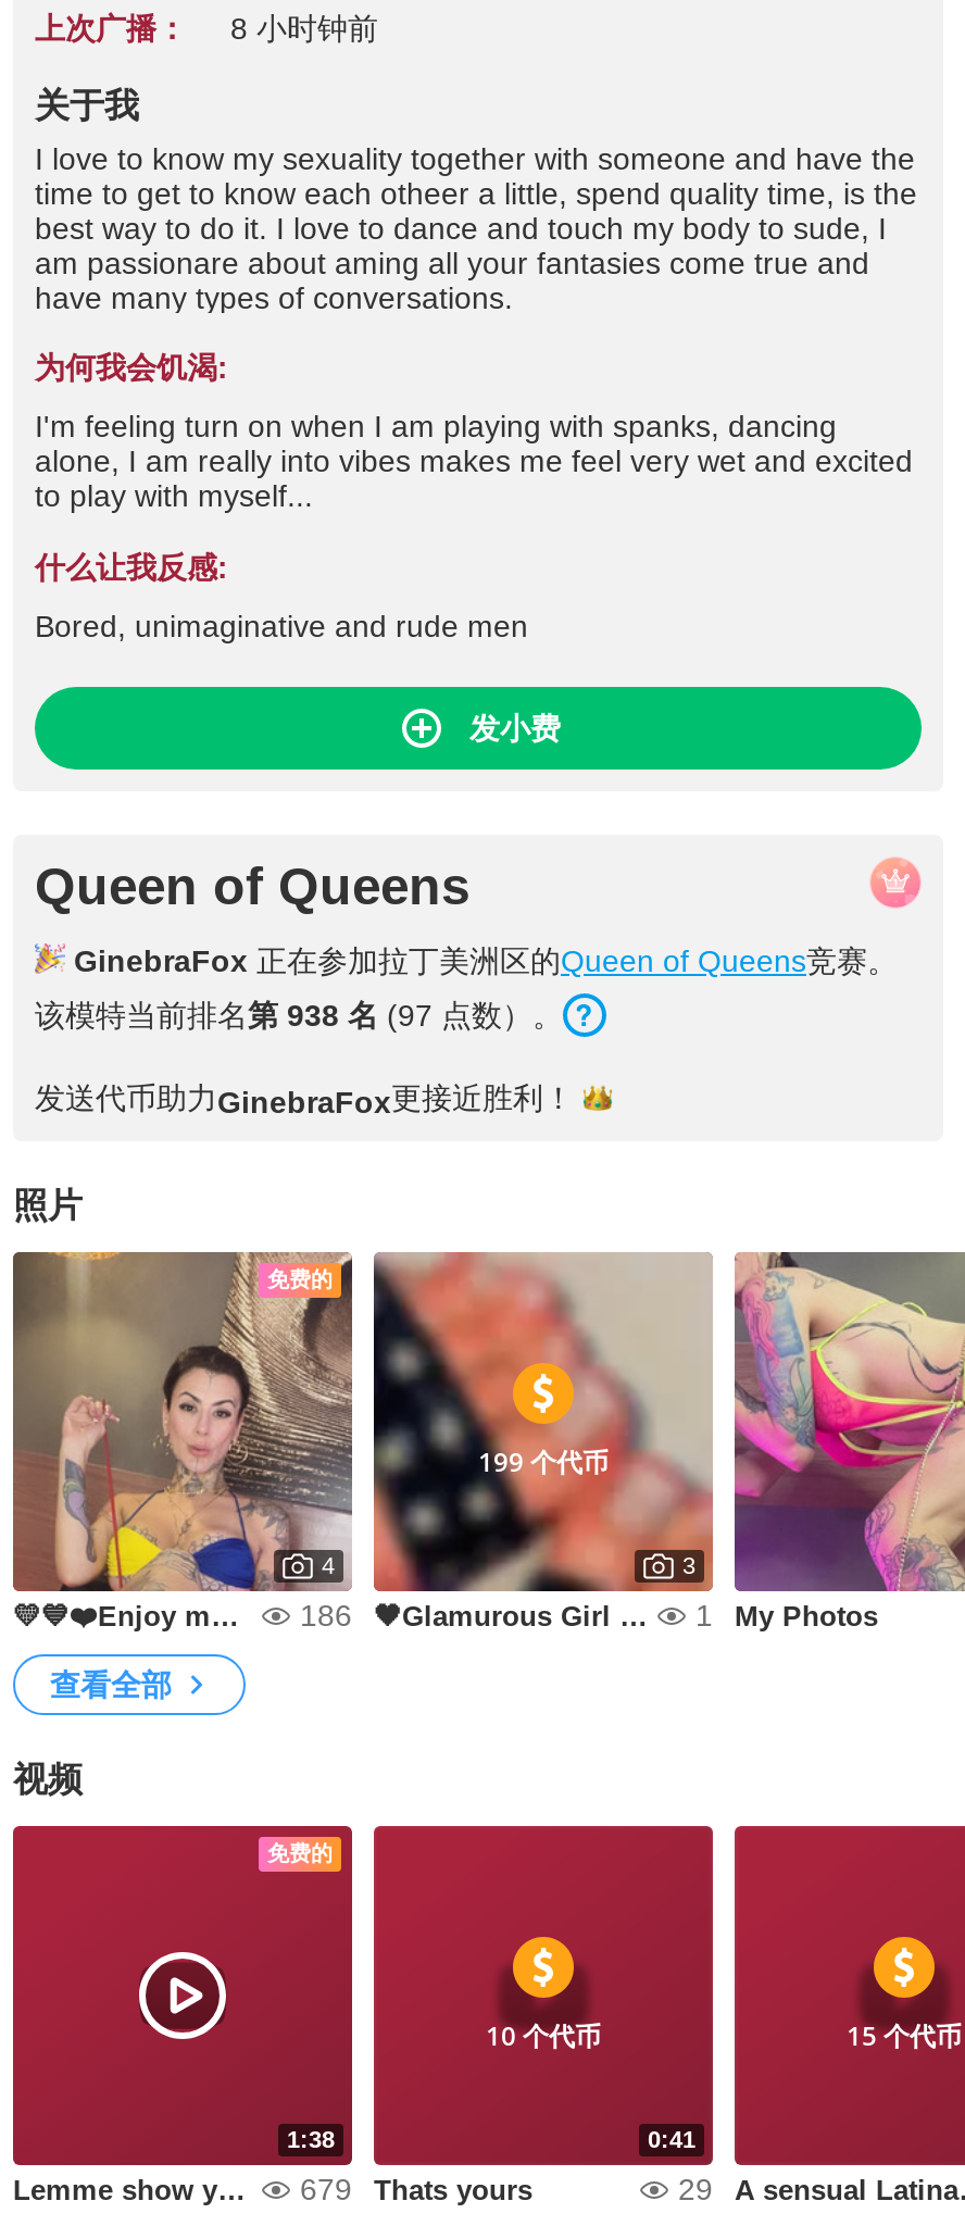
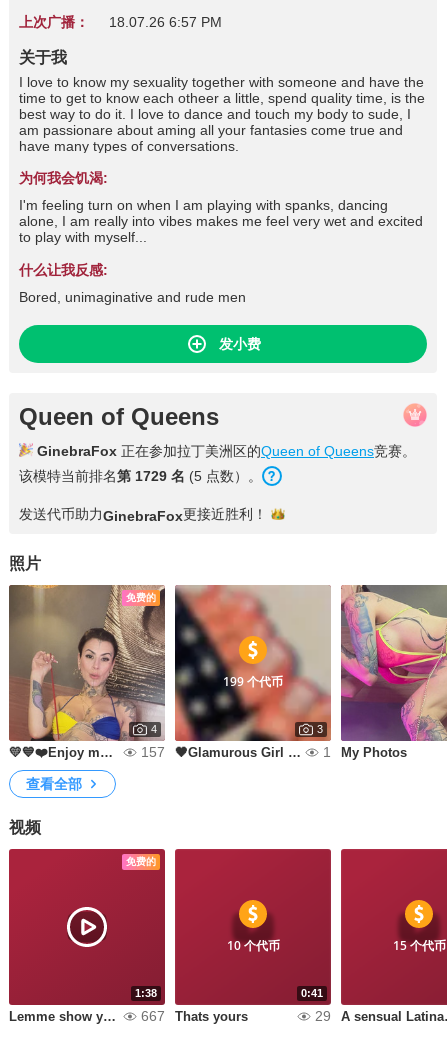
- 上次广播： 8 小时钟前
+ 上次广播： 18.07.26 6:57 PM

- 该模特当前排名第 938 名(97 点数）。
+ 该模特当前排名第 1729 名(5 点数）。

- 186
+ 157

- 679
+ 667
